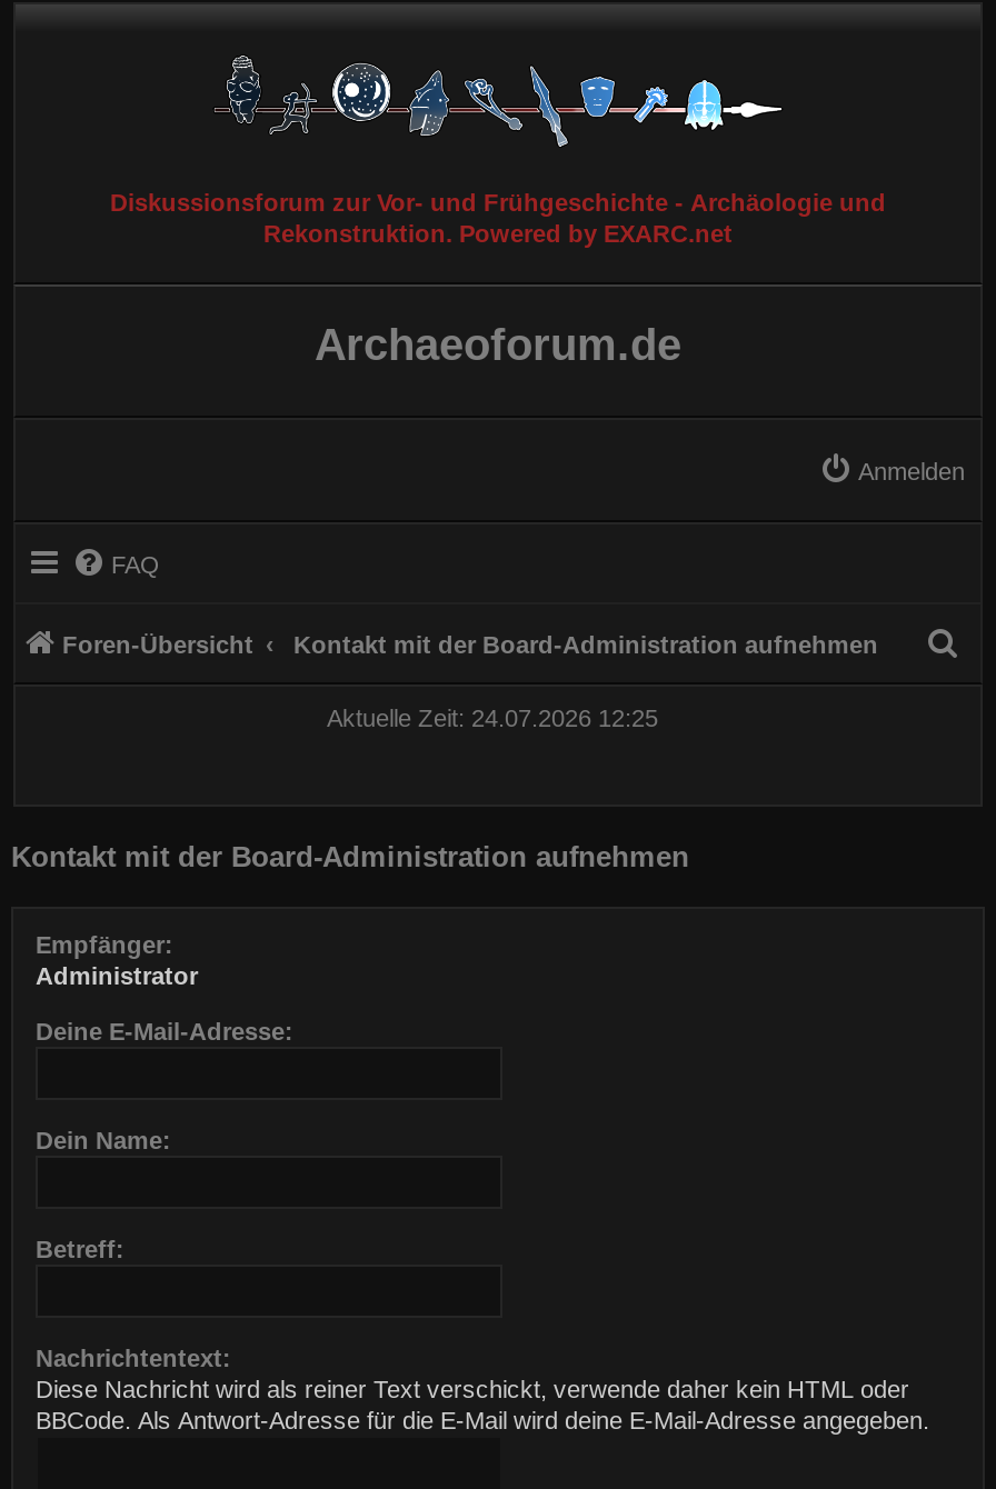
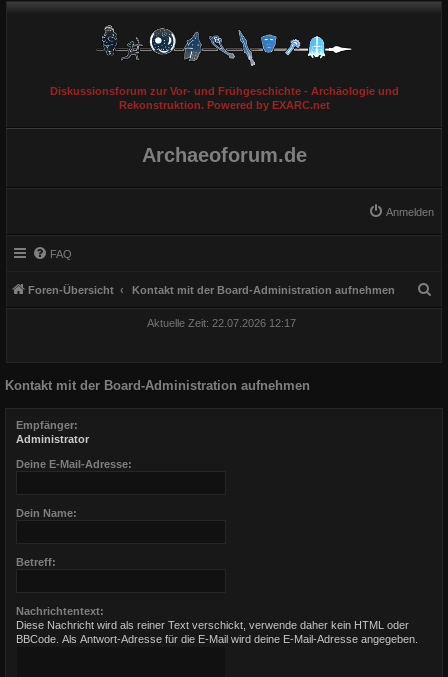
- Aktuelle Zeit: 24.07.2026 12:25
+ Aktuelle Zeit: 22.07.2026 12:17
